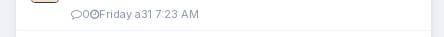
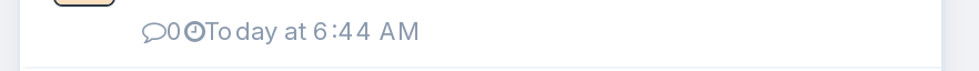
- 0 Friday a31 7:23 AM
+ 0 Today at 6:44 AM
